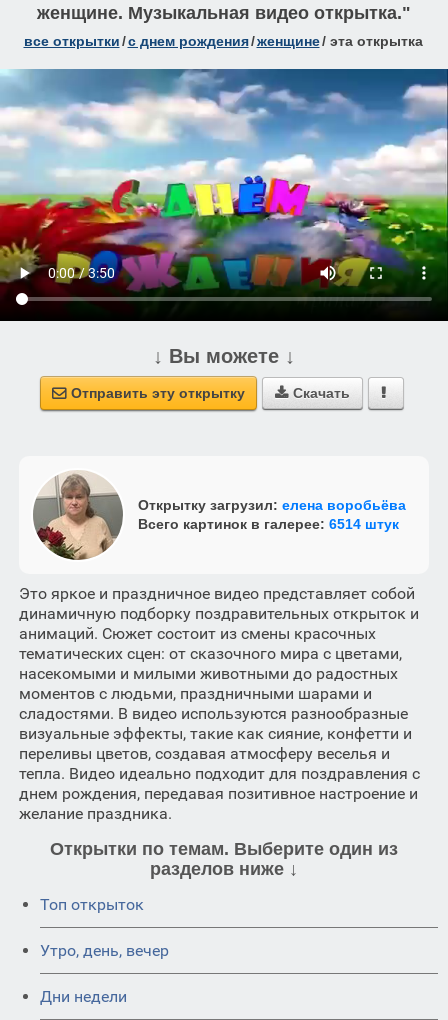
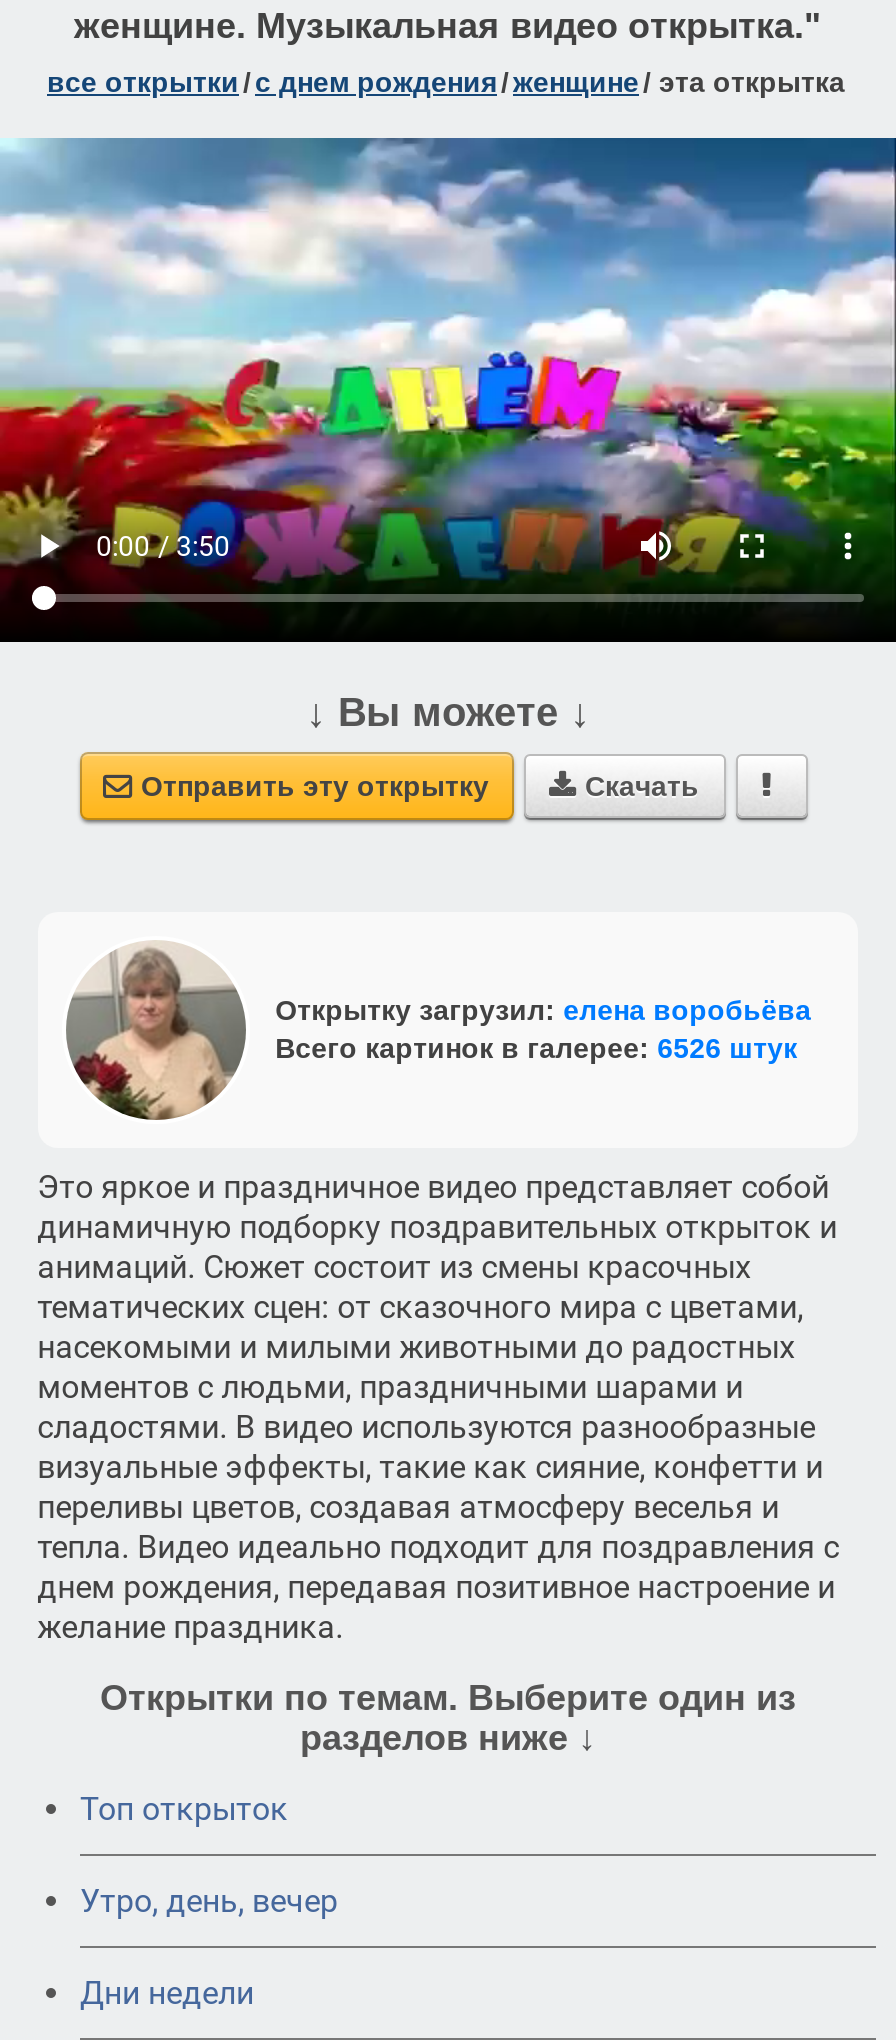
- Всего картинок в галерее: 6514 штук
+ Всего картинок в галерее: 6526 штук
